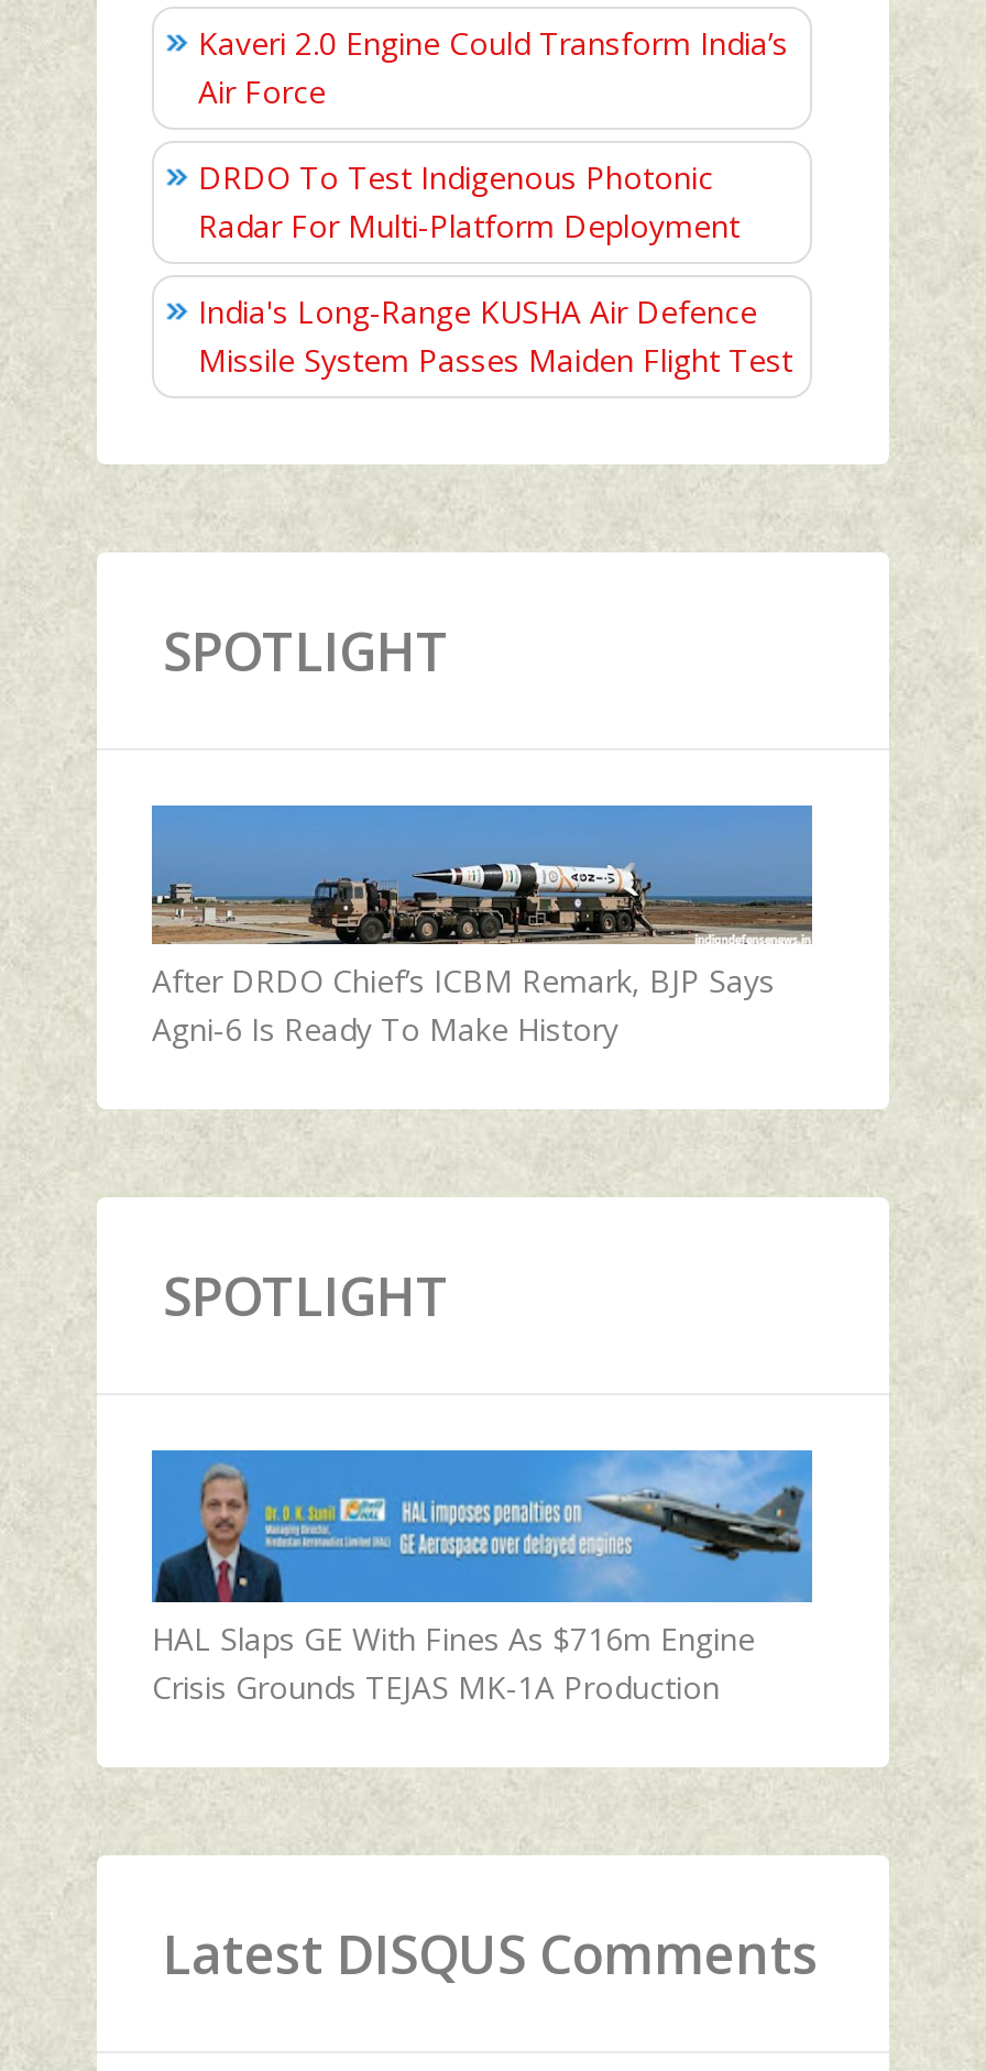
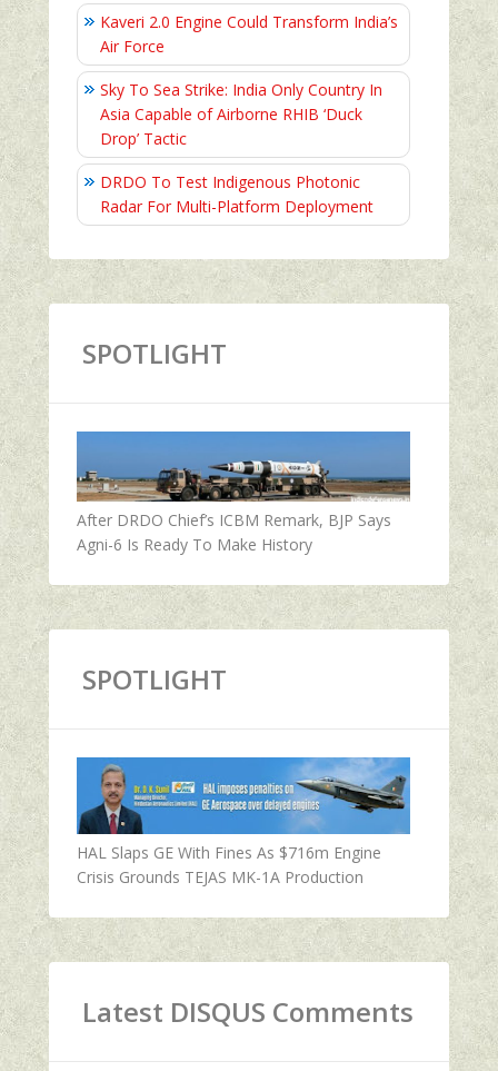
+ Sky To Sea Strike: India Only Country In
+ Asia Capable of Airborne RHIB ‘Duck
+ Drop’ Tactic

moved down: DRDO To Test Indigenous Photonic | Radar For Multi-Platform Deployment

- India's Long-Range KUSHA Air Defence
- Missile System Passes Maiden Flight Test
